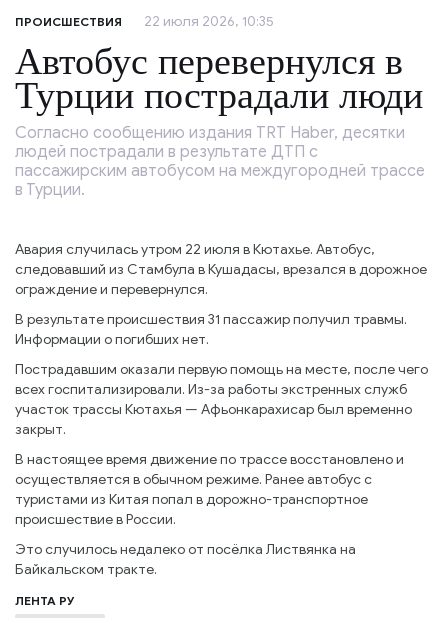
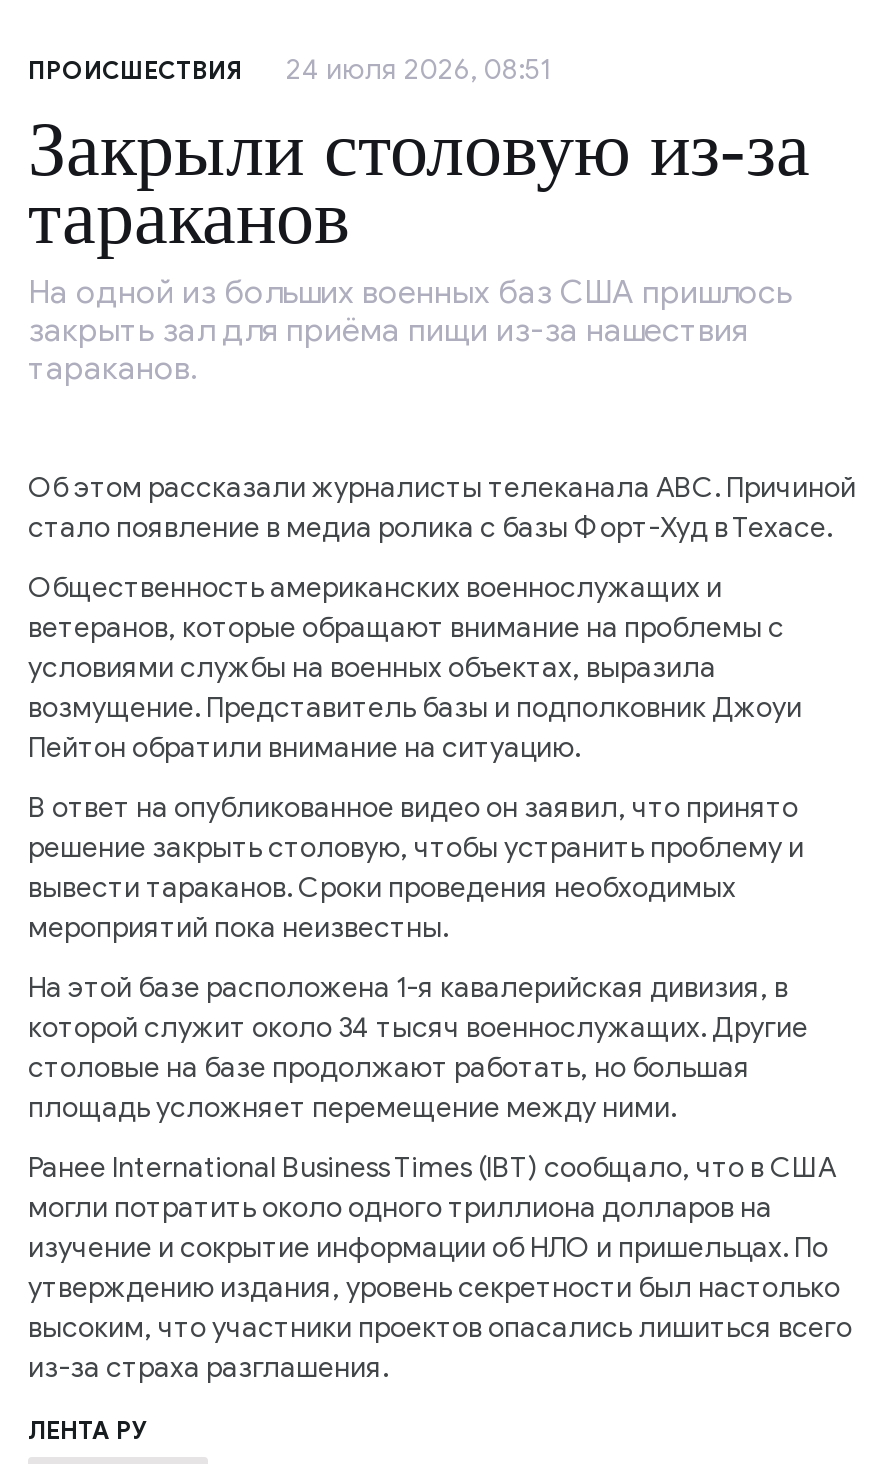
- 22 июля 2026, 10:35
- Автобус перевернулся в
- Турции пострадали люди
- Согласно сообщению издания TRT Haber, десятки
- людей пострадали в результате ДТП с
- пассажирским автобусом на междугородней трассе
- в Турции.
+ 24 июля 2026, 08:51
+ Закрыли столовую из-за
+ тараканов
+ На одной из больших военных баз США пришлось
+ закрыть зал для приёма пищи из-за нашествия
+ тараканов.

- Авария случилась утром 22 июля в Кютахье. Автобус,
- следовавший из Стамбула в Кушадасы, врезался в дорожное
- ограждение и перевернулся.
+ Об этом рассказали журналисты телеканала ABC. Причиной
+ стало появление в медиа ролика с базы Форт-Худ в Техасе.

- В результате происшествия 31 пассажир получил травмы.
- Информации о погибших нет.
+ Общественность американских военнослужащих и
+ ветеранов, которые обращают внимание на проблемы с
+ условиями службы на военных объектах, выразила
+ возмущение. Представитель базы и подполковник Джоуи
+ Пейтон обратили внимание на ситуацию.

- Пострадавшим оказали первую помощь на месте, после чего
- всех госпитализировали. Из-за работы экстренных служб
- участок трассы Кютахья — Афьонкарахисар был временно
- закрыт.
+ В ответ на опубликованное видео он заявил, что принято
+ решение закрыть столовую, чтобы устранить проблему и
+ вывести тараканов. Сроки проведения необходимых
+ мероприятий пока неизвестны.

- В настоящее время движение по трассе восстановлено и
- осуществляется в обычном режиме. Ранее автобус с
- туристами из Китая попал в дорожно-транспортное
- происшествие в России.
+ На этой базе расположена 1-я кавалерийская дивизия, в
+ которой служит около 34 тысяч военнослужащих. Другие
+ столовые на базе продолжают работать, но большая
+ площадь усложняет перемещение между ними.

- Это случилось недалеко от посёлка Листвянка на
- Байкальском тракте.
+ Ранее International Business Times (IBT) сообщало, что в США
+ могли потратить около одного триллиона долларов на
+ изучение и сокрытие информации об НЛО и пришельцах. По
+ утверждению издания, уровень секретности был настолько
+ высоким, что участники проектов опасались лишиться всего
+ из-за страха разглашения.
